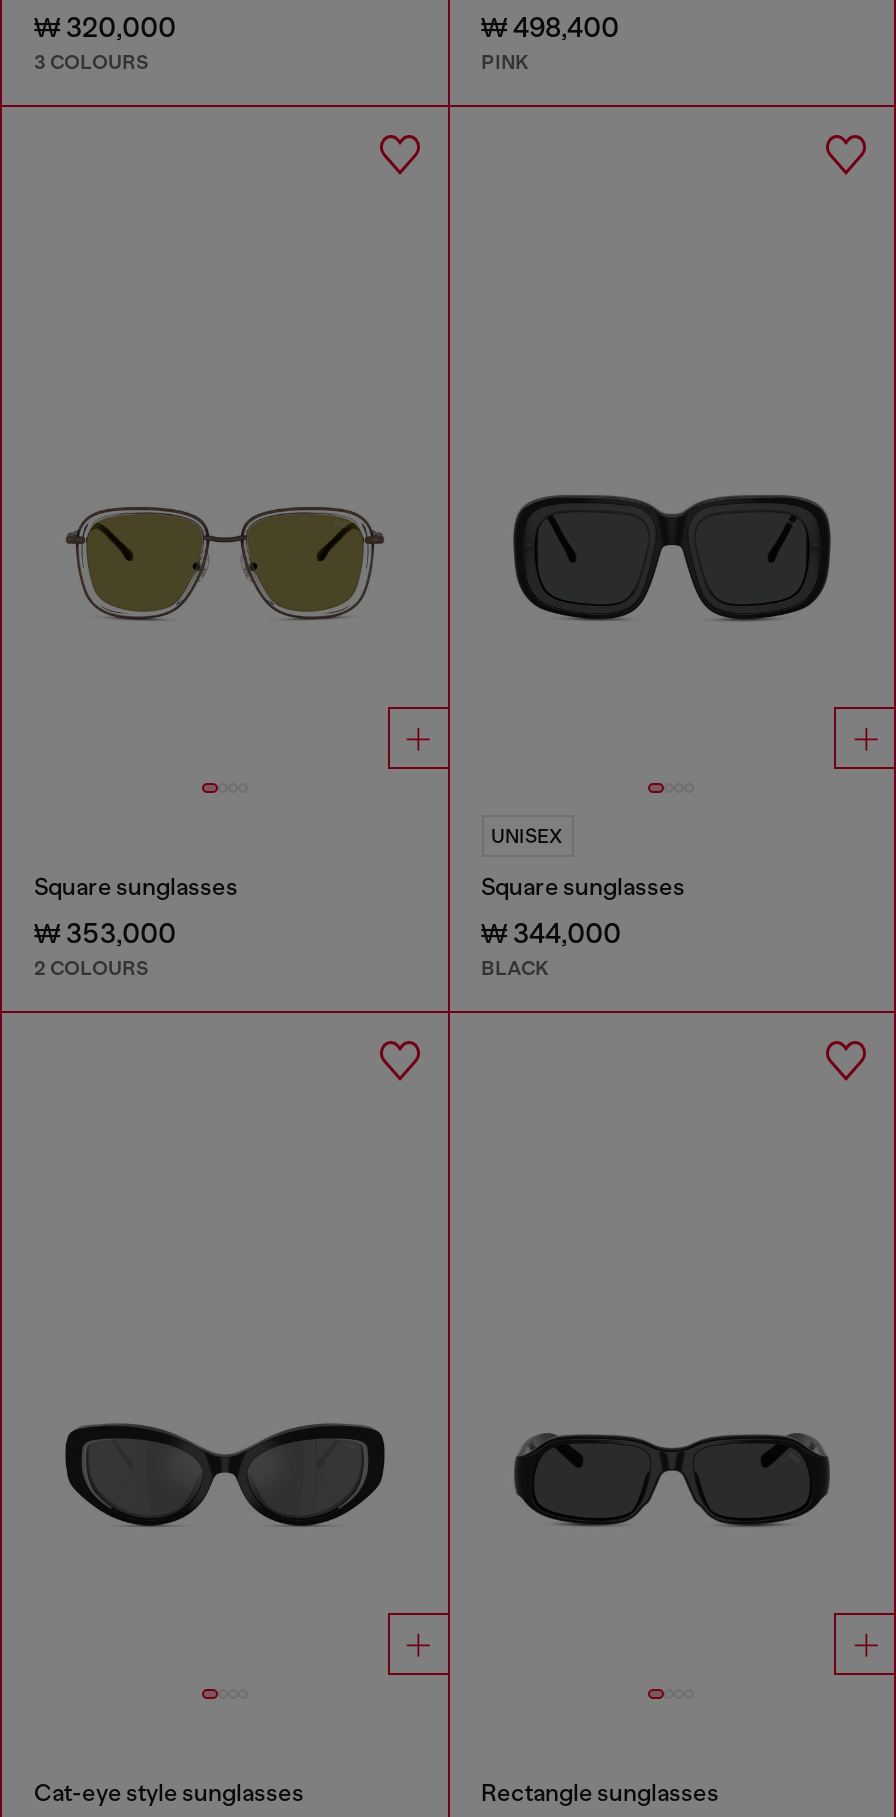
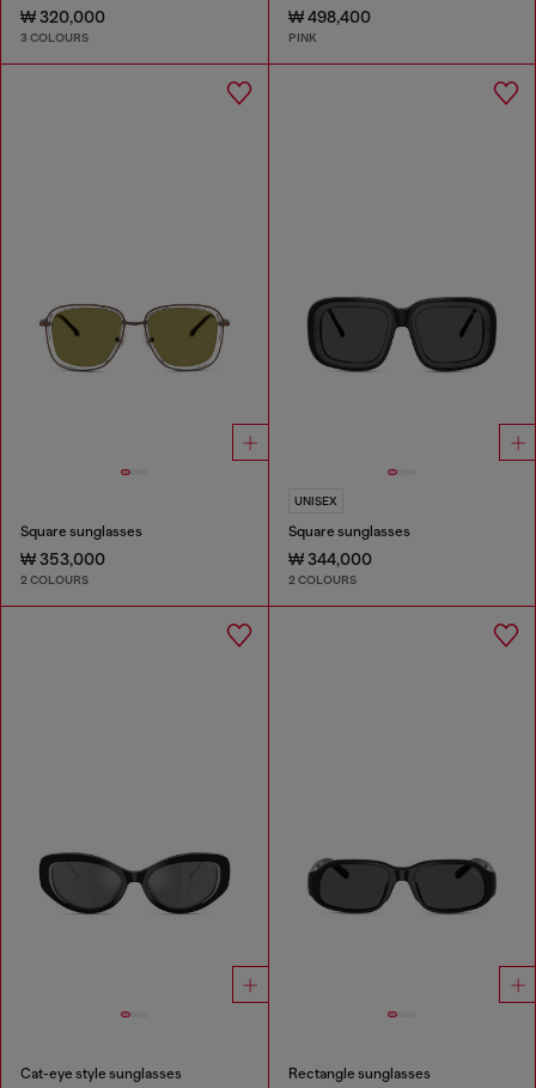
- BLACK
+ 2 COLOURS
